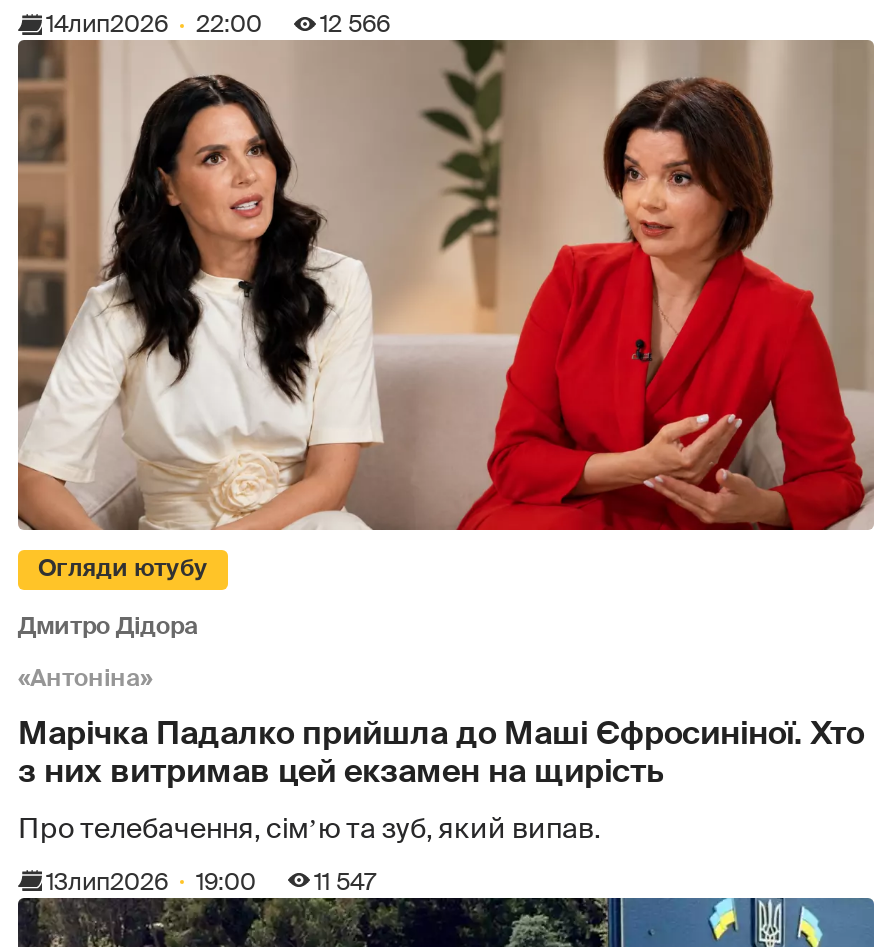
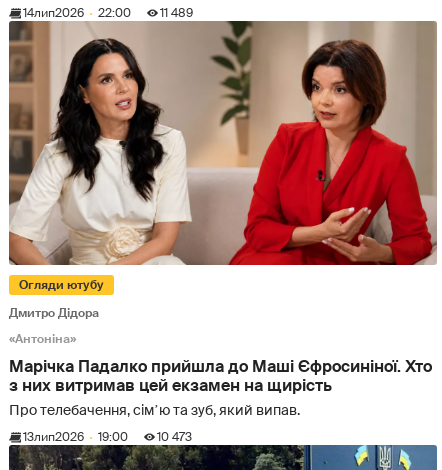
- 14лип2026 22:00 12 566
+ 14лип2026 22:00 11 489

- 11 547
+ 10 473
